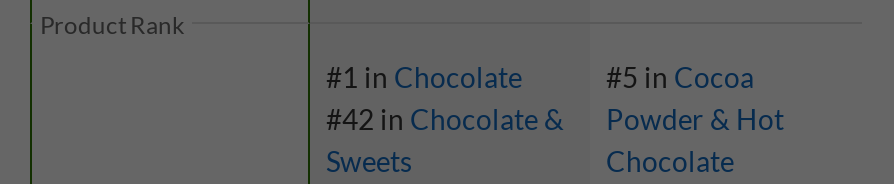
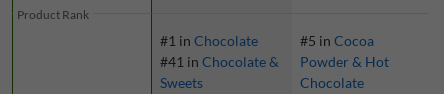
- #42 in Chocolate & Powder & Hot
+ #41 in Chocolate & Powder & Hot
